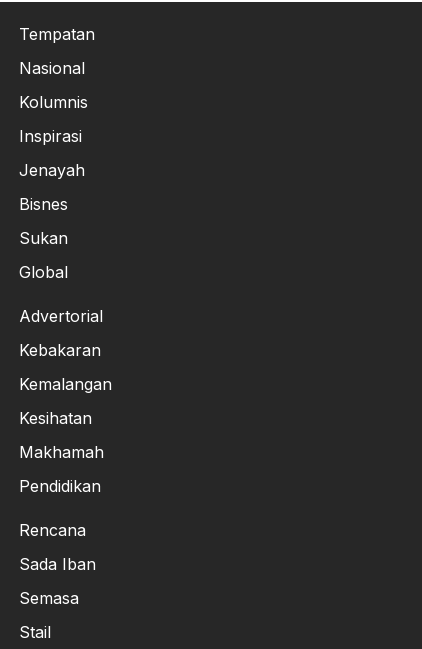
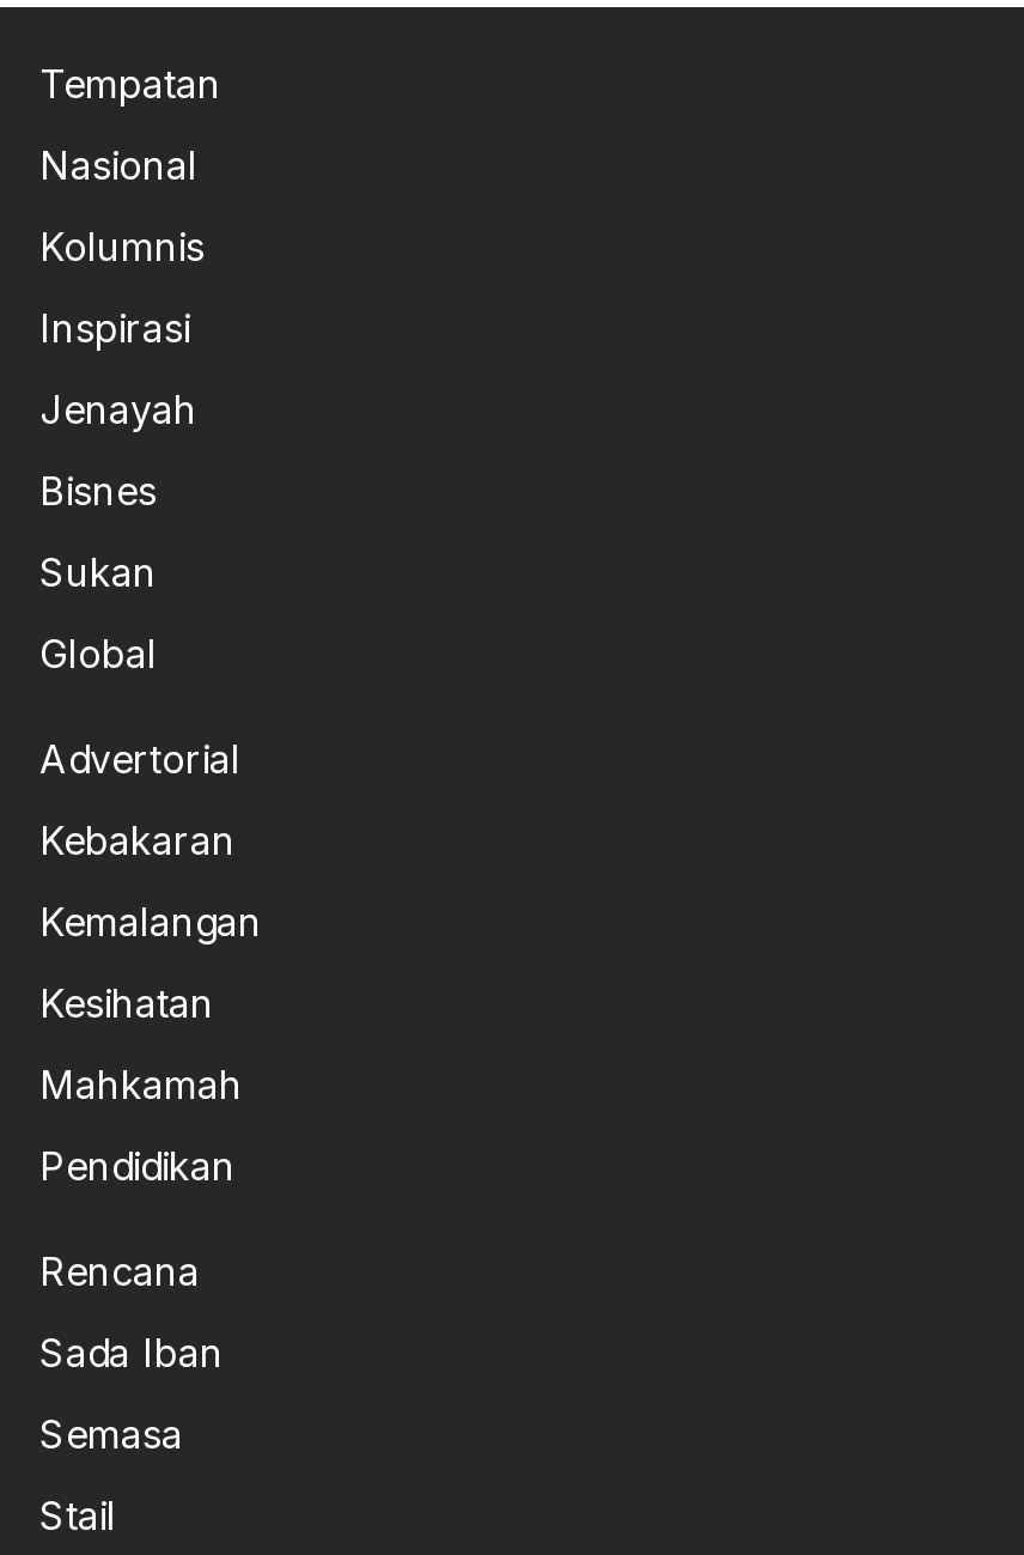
- Makhamah
+ Mahkamah
